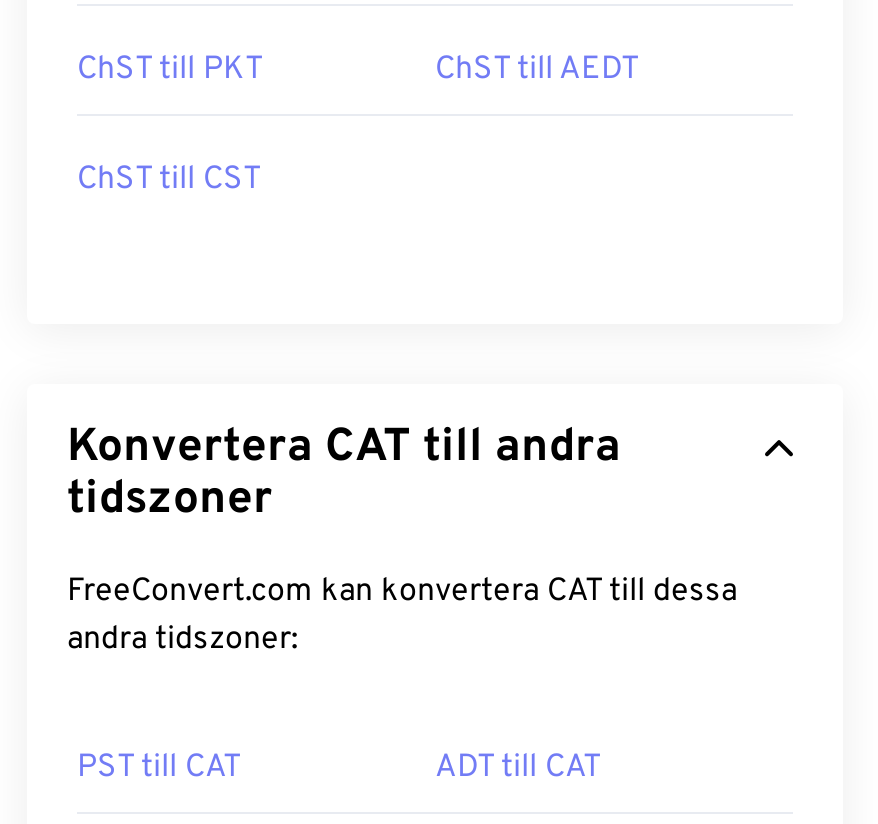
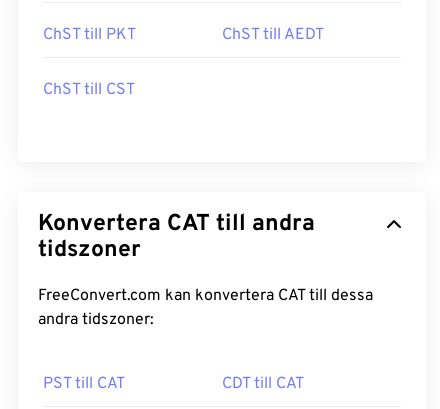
- ADT till CAT
+ CDT till CAT
